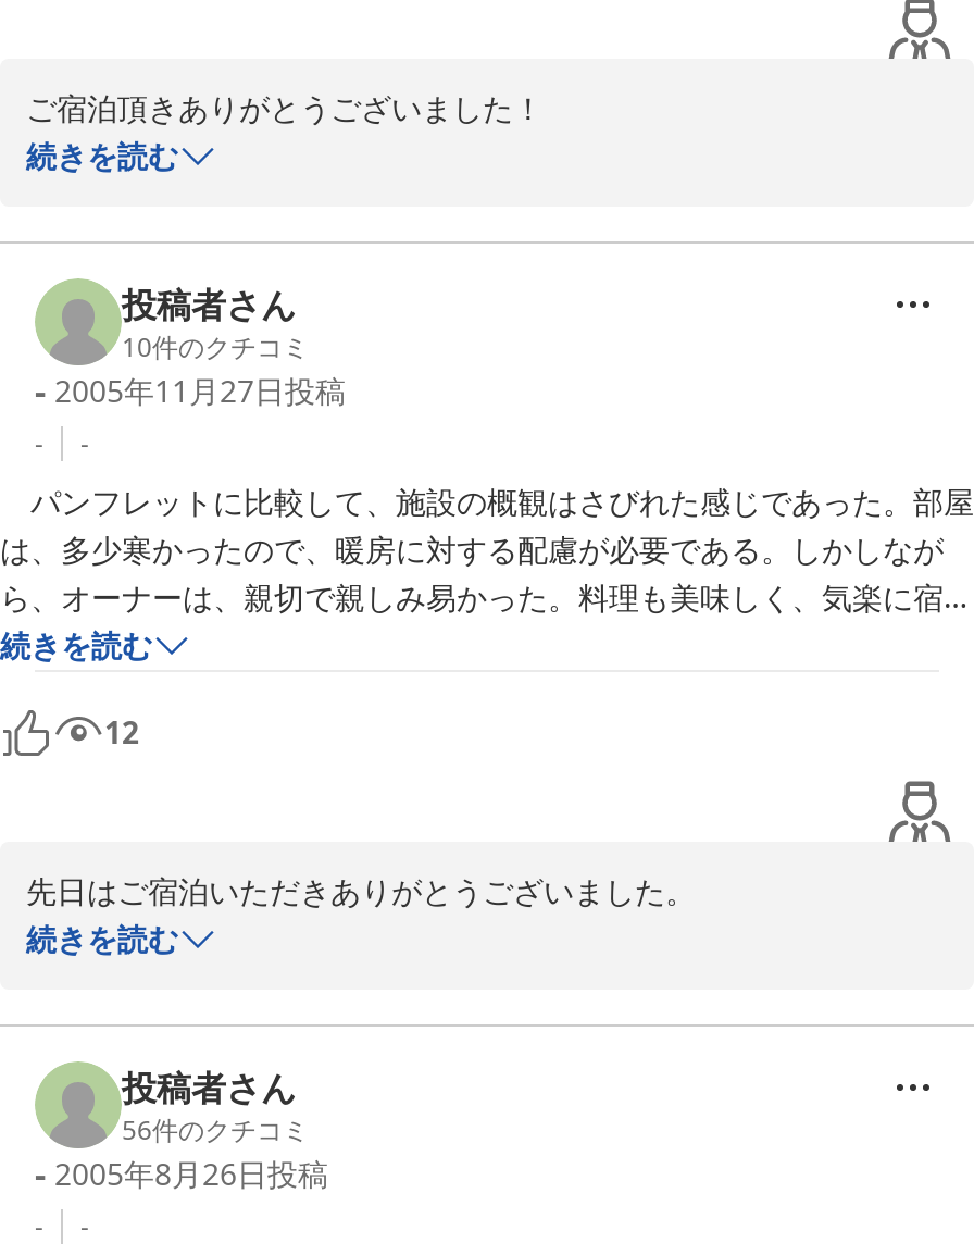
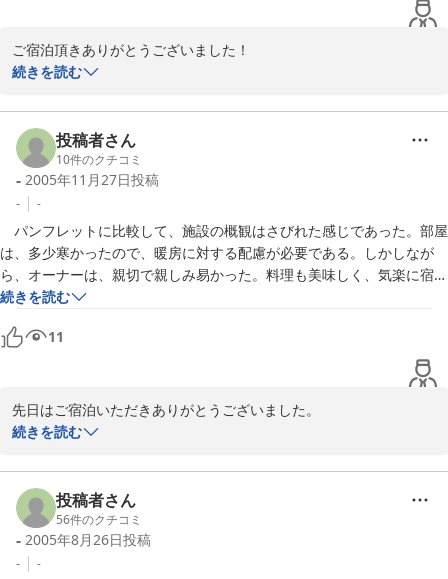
- 12
+ 11
